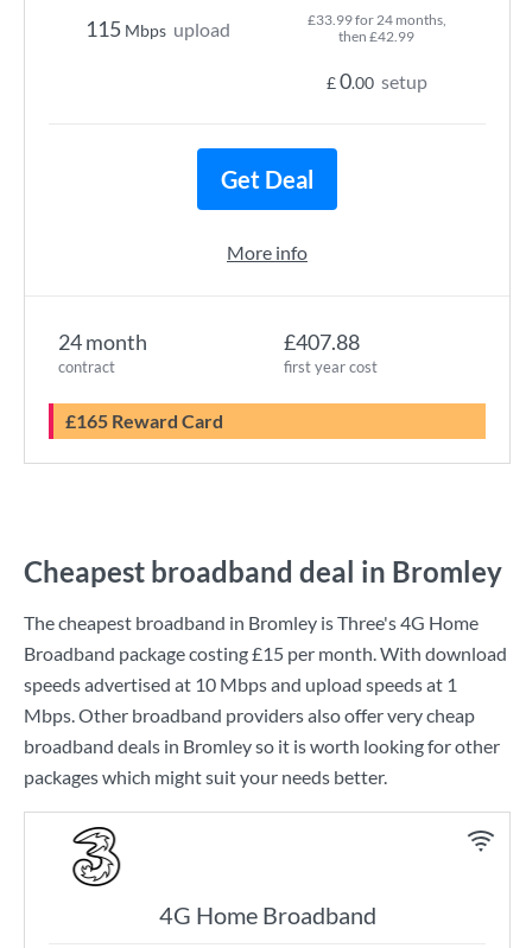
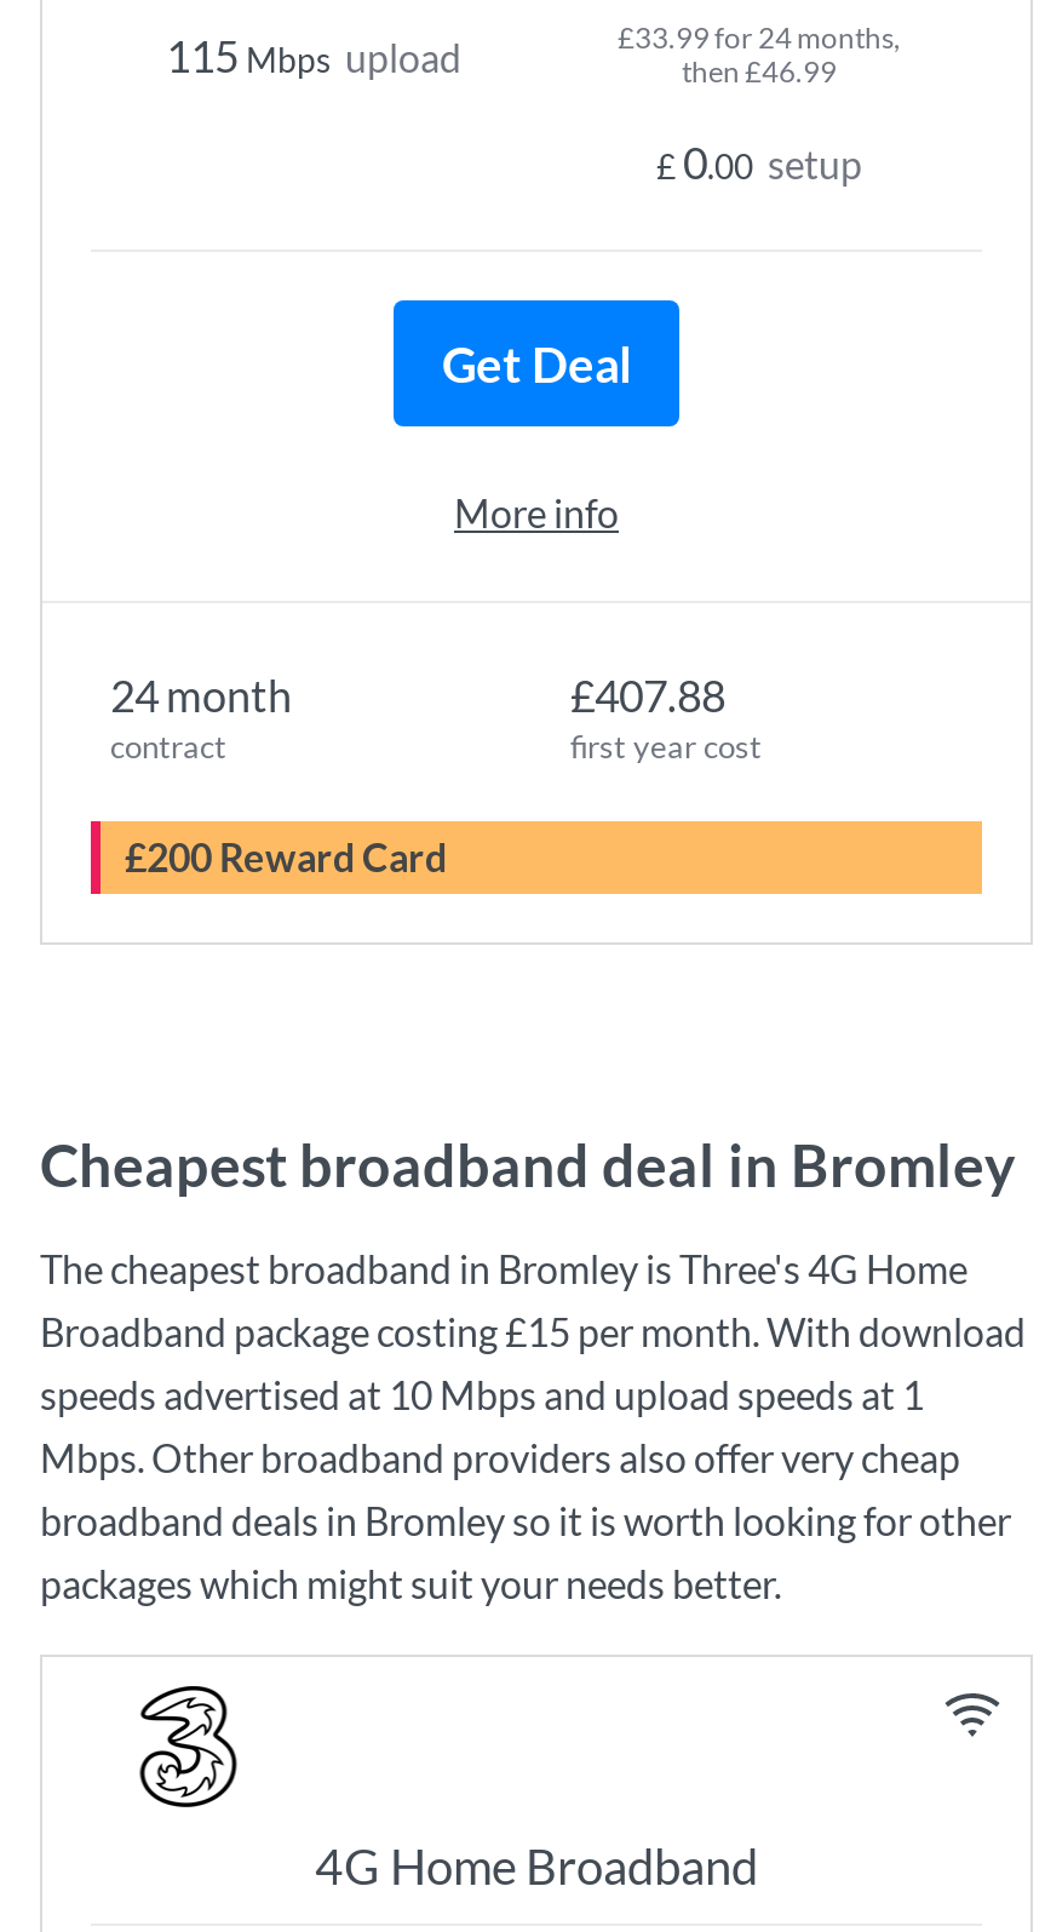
- then £42.99
+ then £46.99

- £165 Reward Card
+ £200 Reward Card
